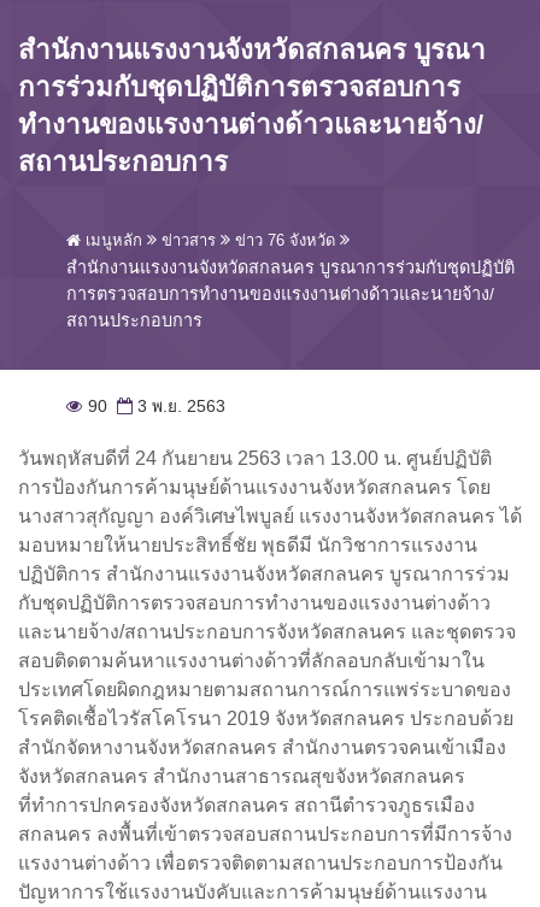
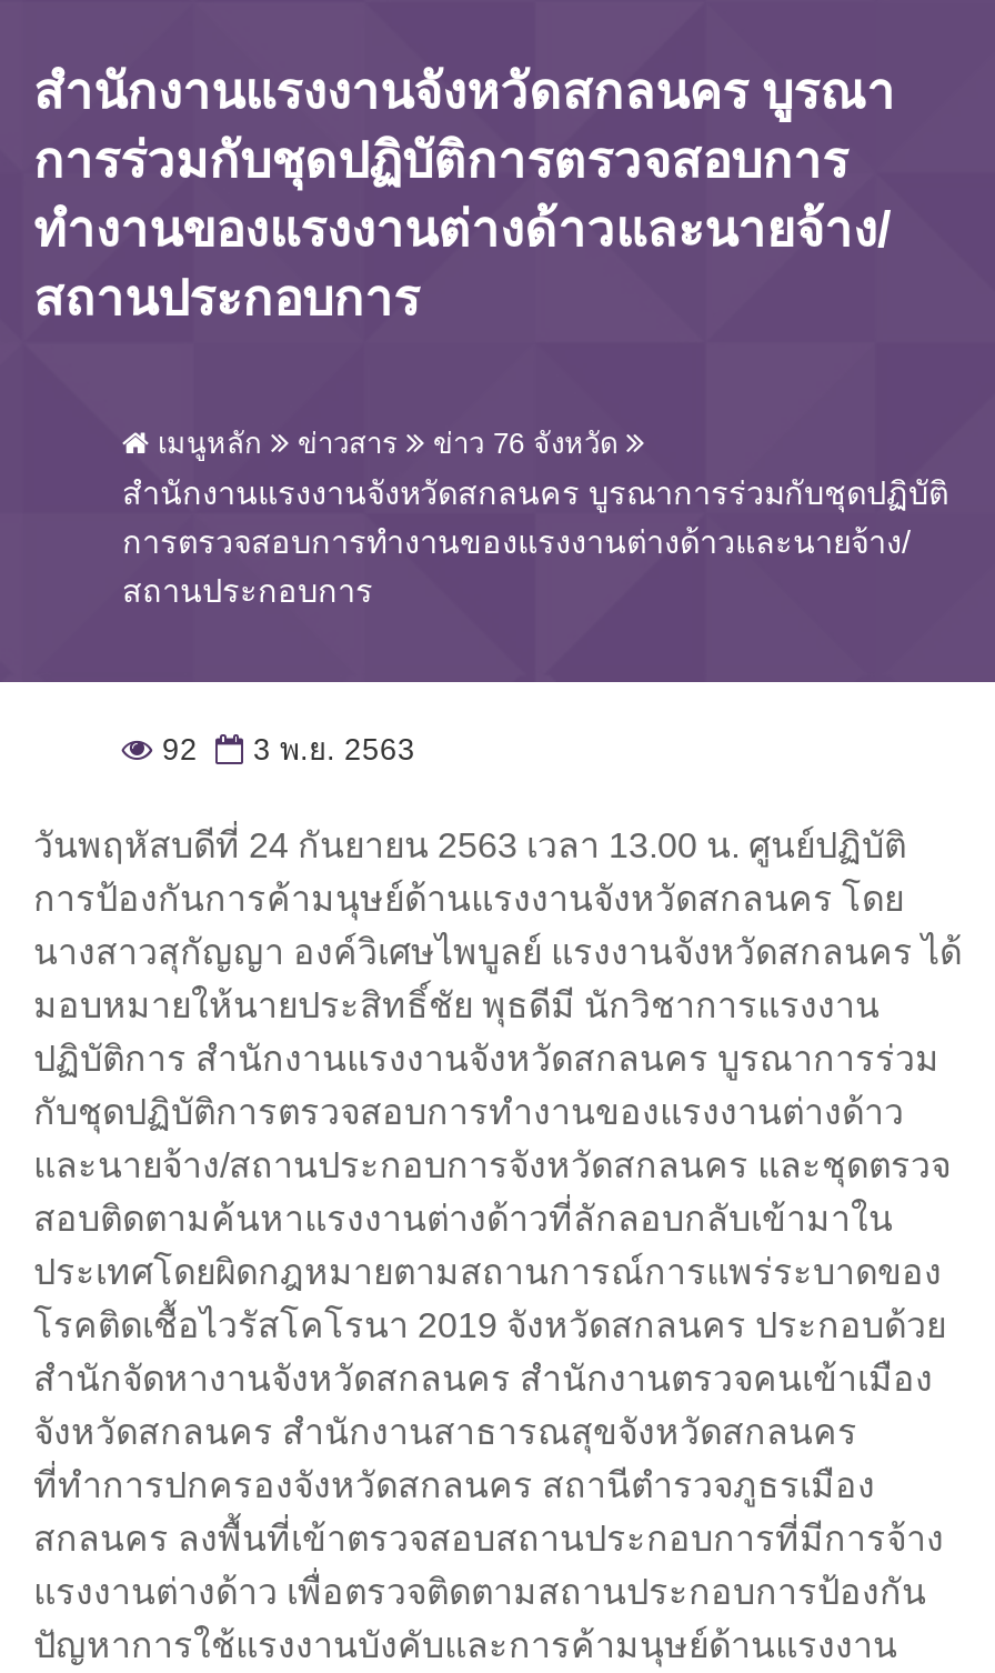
- 90 3 พ.ย. 2563
+ 92 3 พ.ย. 2563
